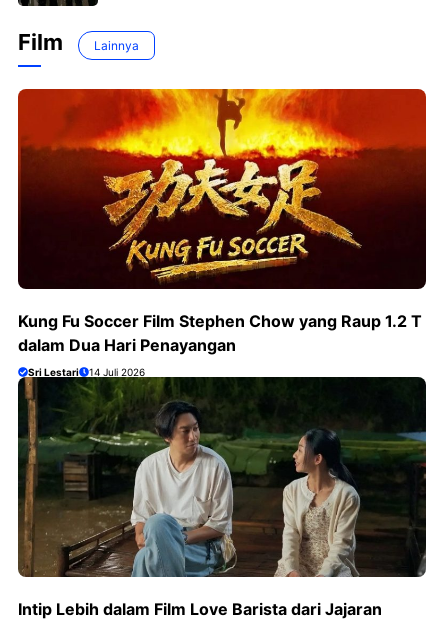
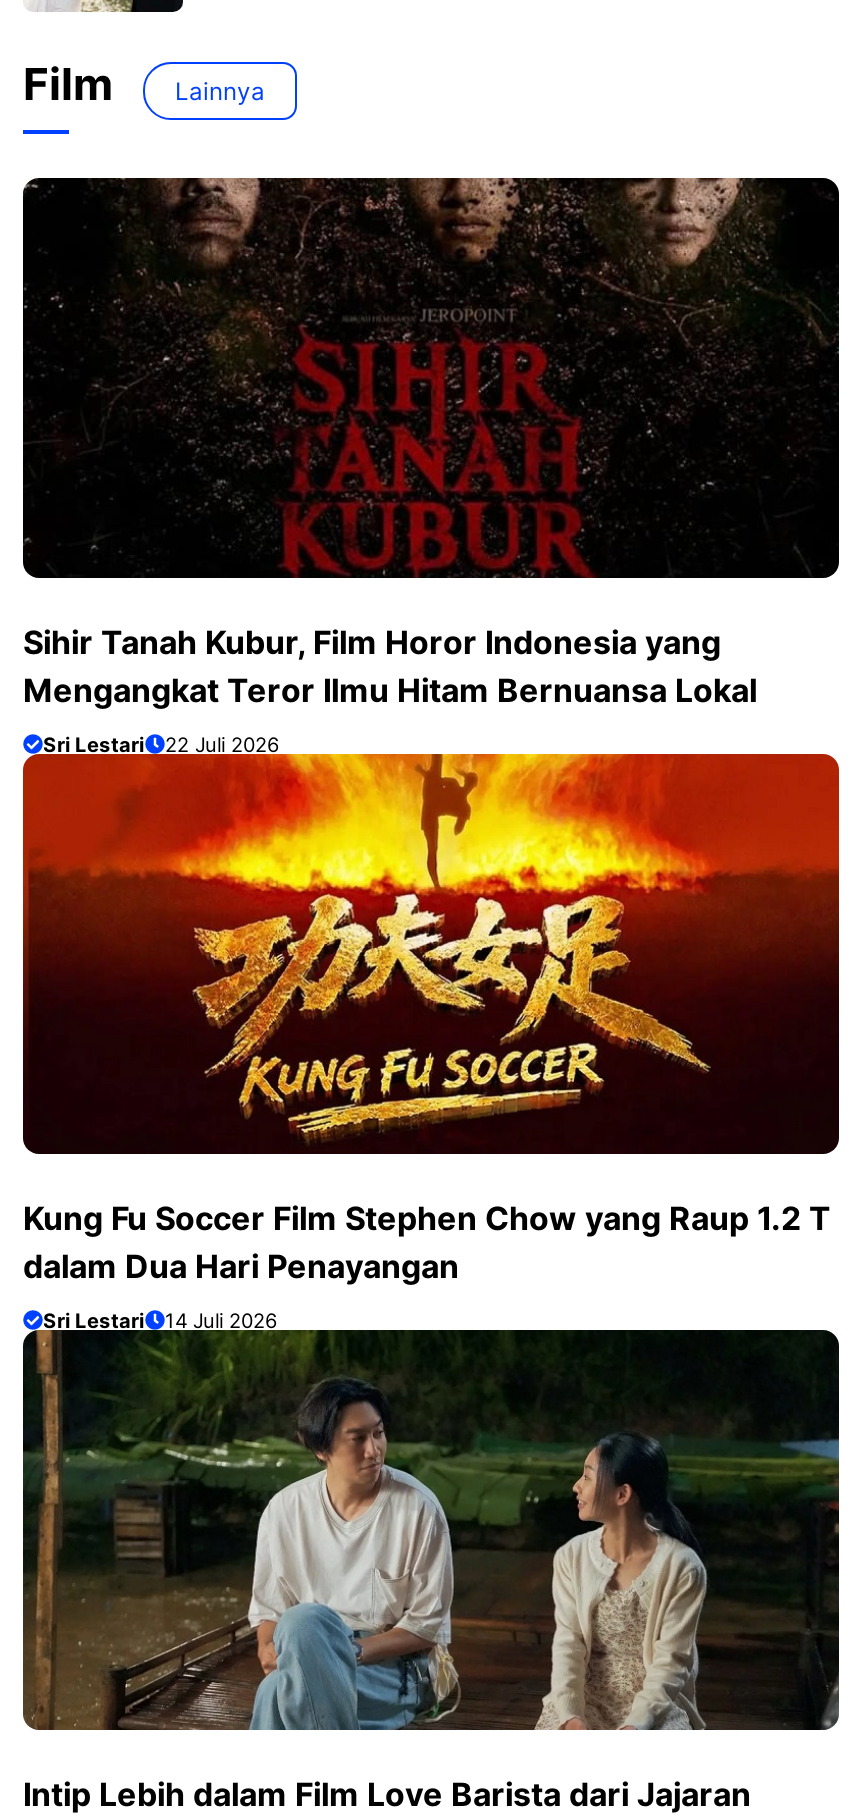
+ [image]
+ Sihir Tanah Kubur, Film Horor Indonesia yang
+ Mengangkat Teror Ilmu Hitam Bernuansa Lokal
+ Sri Lestari
+ 22 Juli 2026
